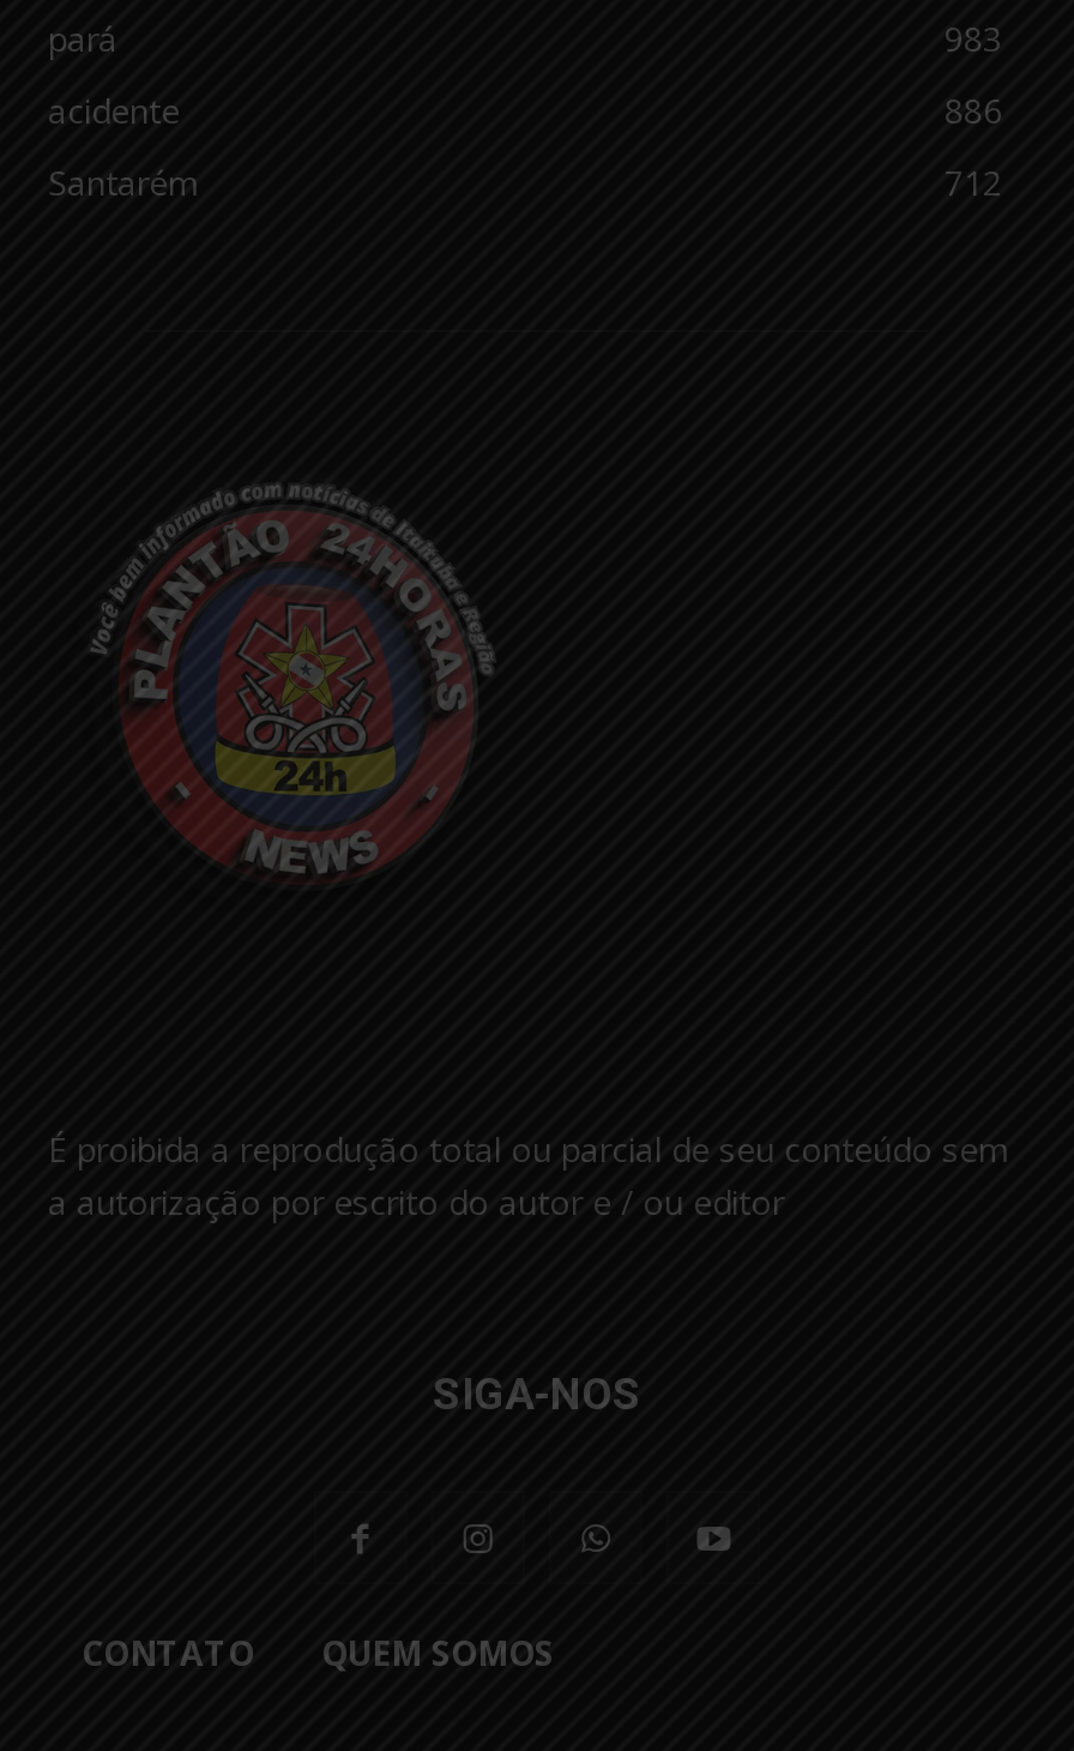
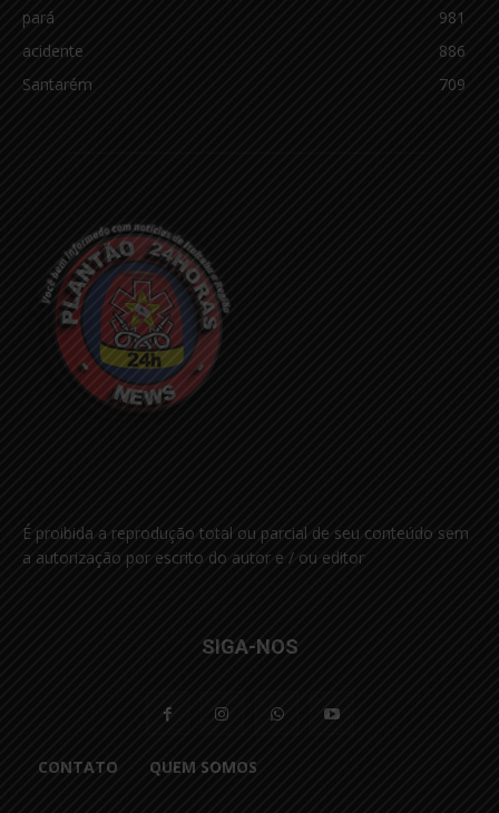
- 983
+ 981

- 712
+ 709
